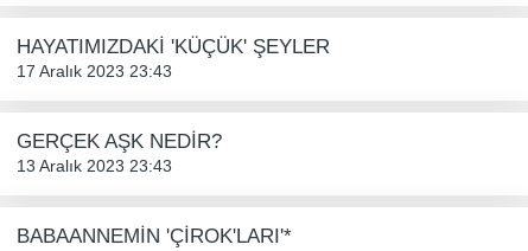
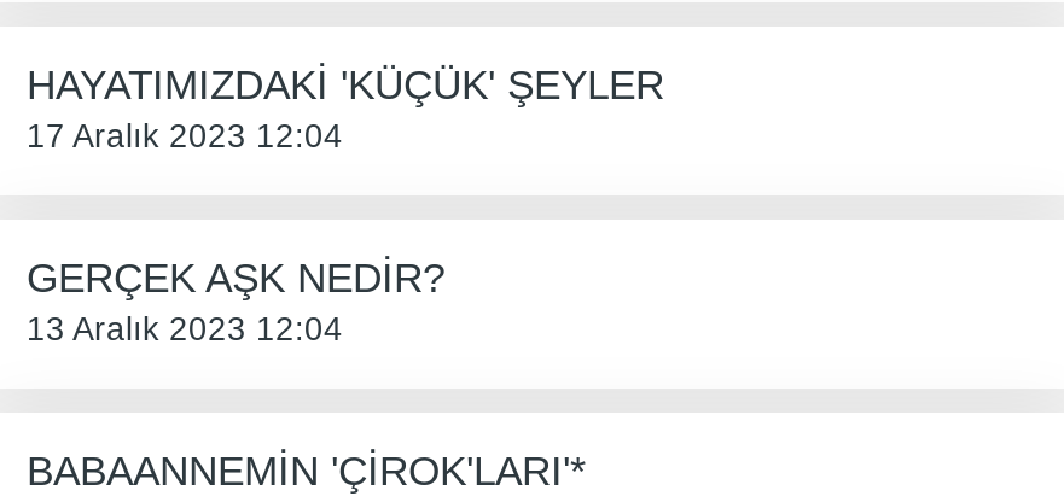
- 17 Aralık 2023 23:43
+ 17 Aralık 2023 12:04

- 13 Aralık 2023 23:43
+ 13 Aralık 2023 12:04
